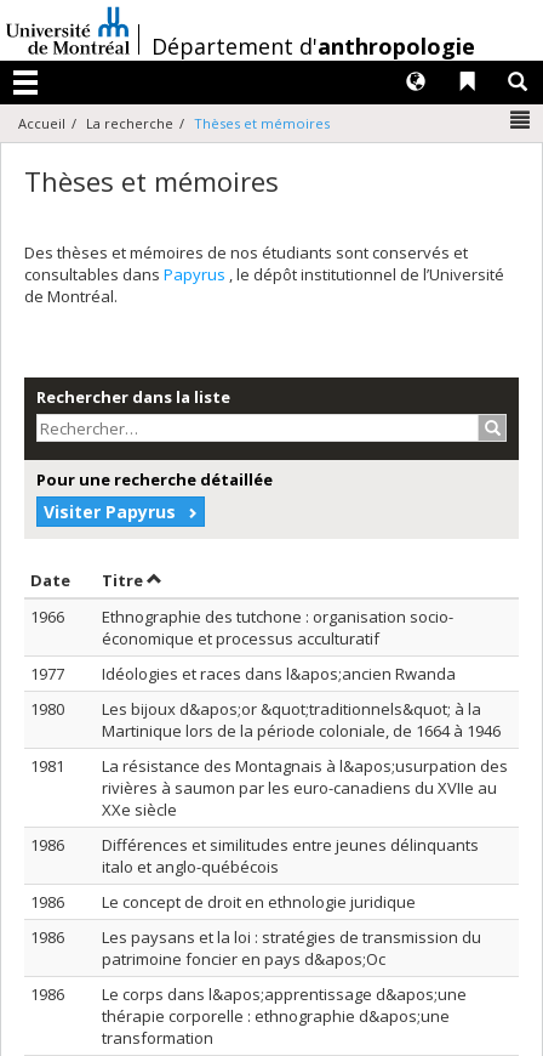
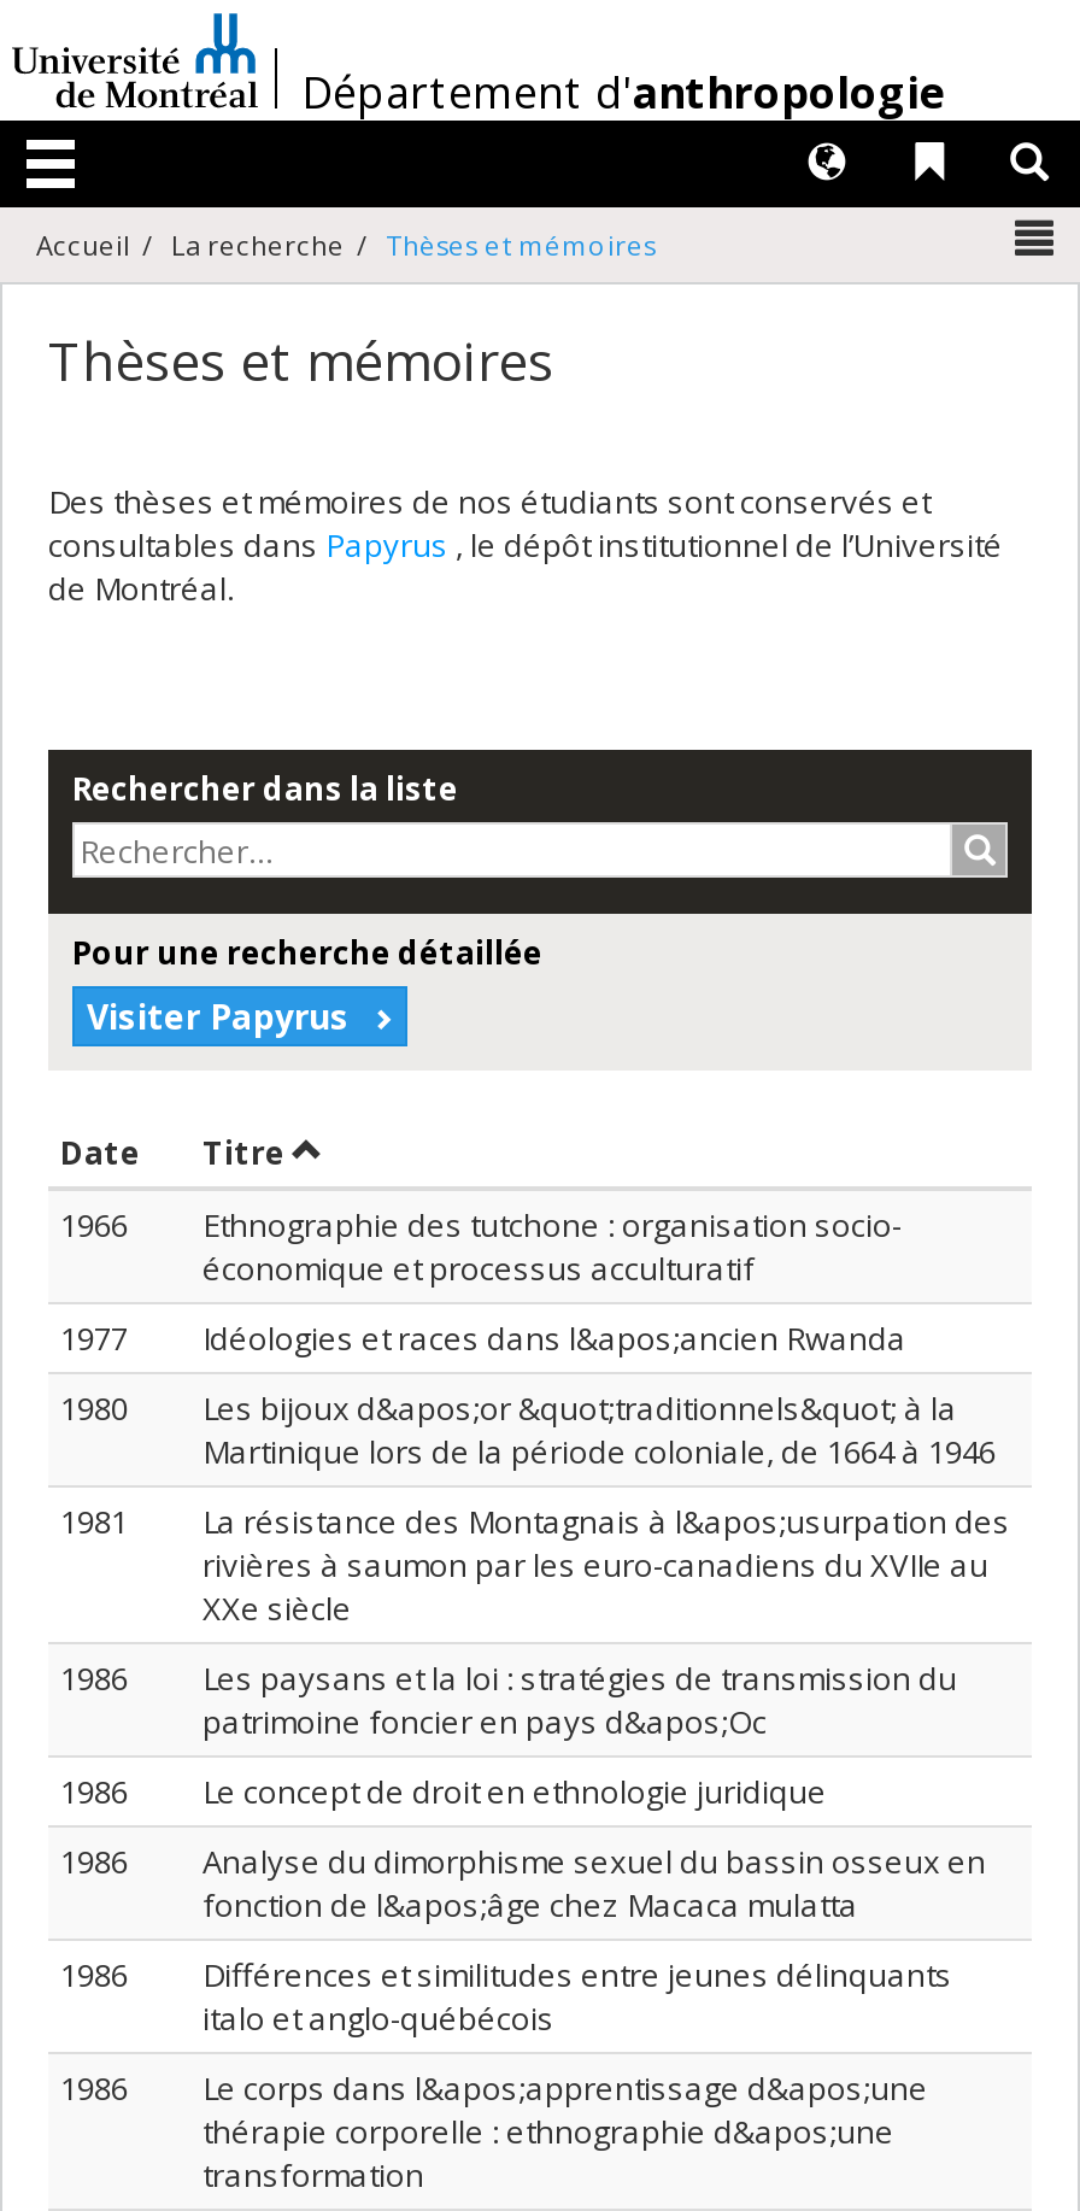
moved down: Différences et similitudes entre jeunes délinquants | italo et anglo-québécois

moved up: Les paysans et la loi : stratégies de transmission du | patrimoine foncier en pays d&apos;Oc

+ Analyse du dimorphisme sexuel du bassin osseux en
+ fonction de l&apos;âge chez Macaca mulatta
+ 1986
